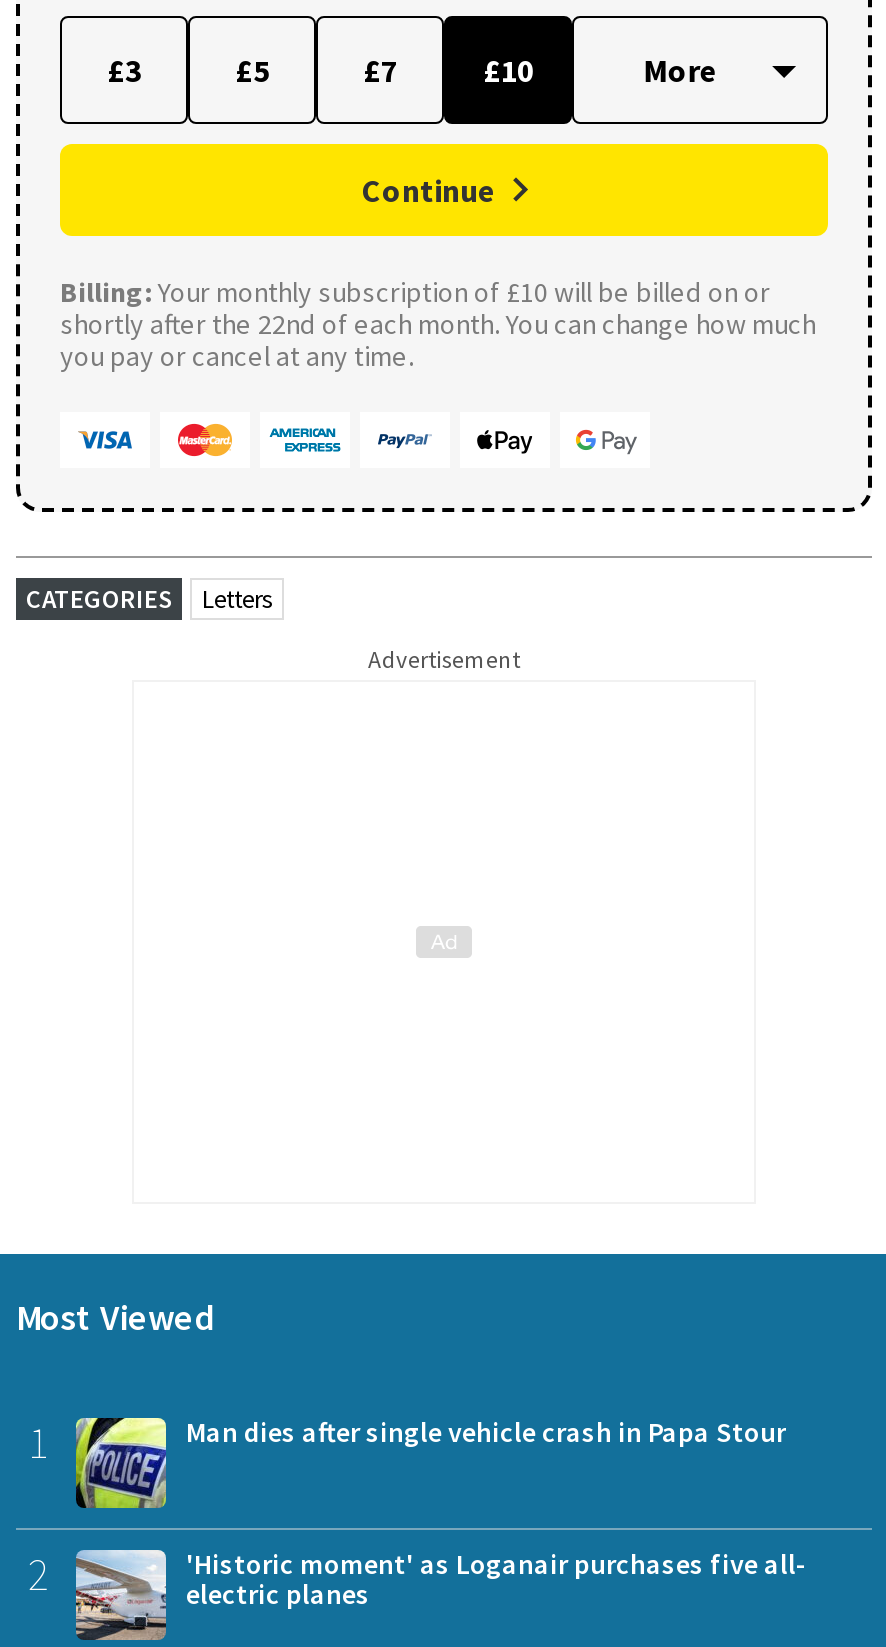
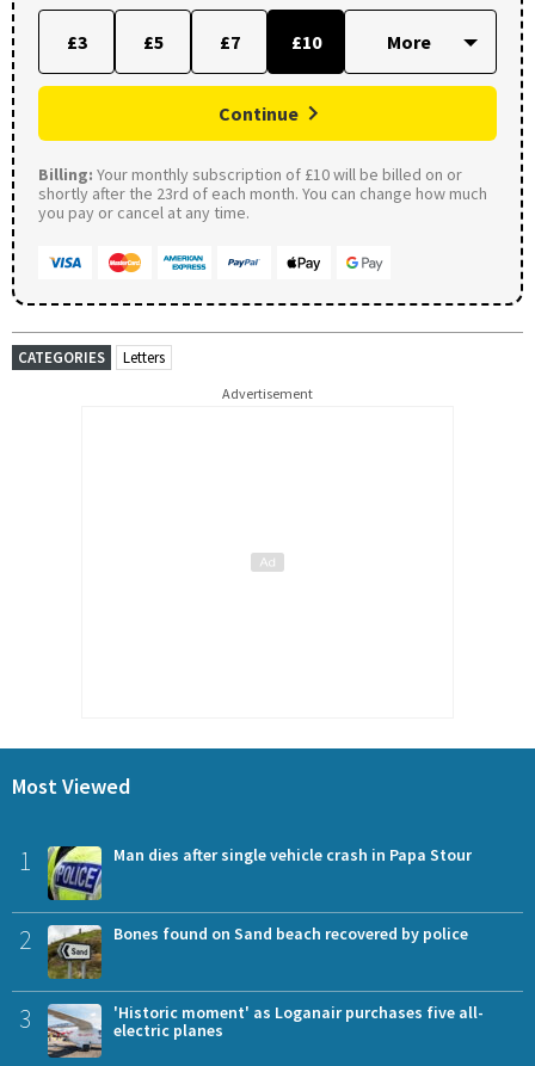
- shortly after the 22nd of each month. You can change how much
+ shortly after the 23rd of each month. You can change how much

+ [image]
+ Bones found on Sand beach recovered by police
+ 3
